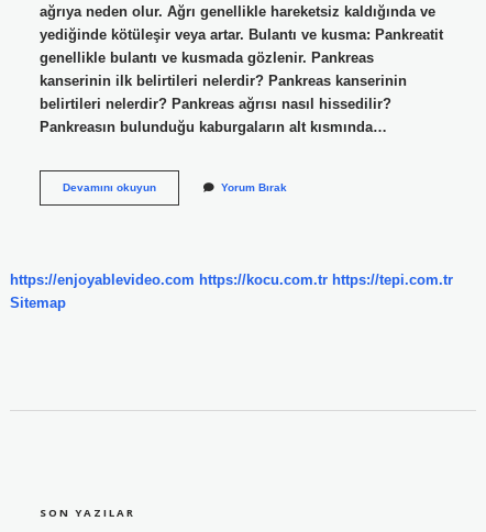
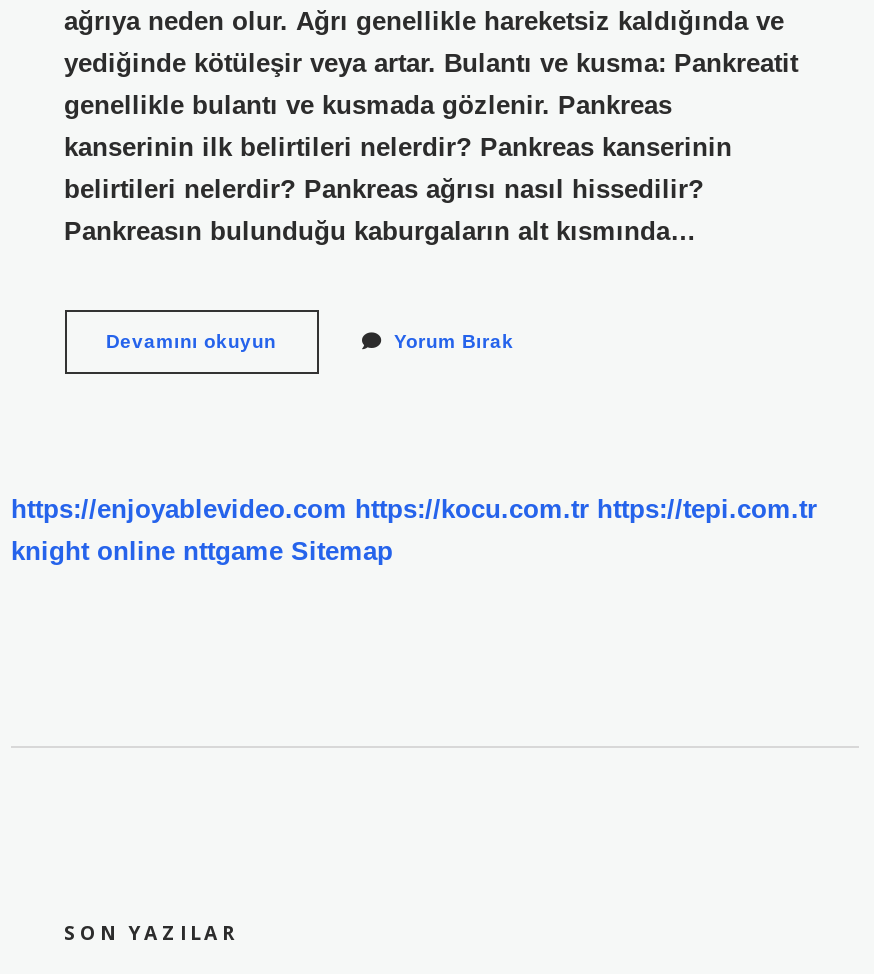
- Sitemap
+ knight online nttgame Sitemap
